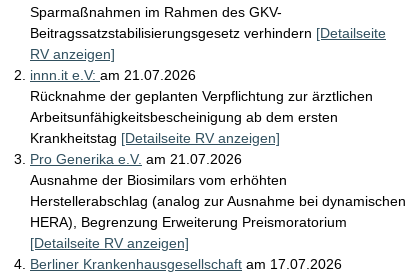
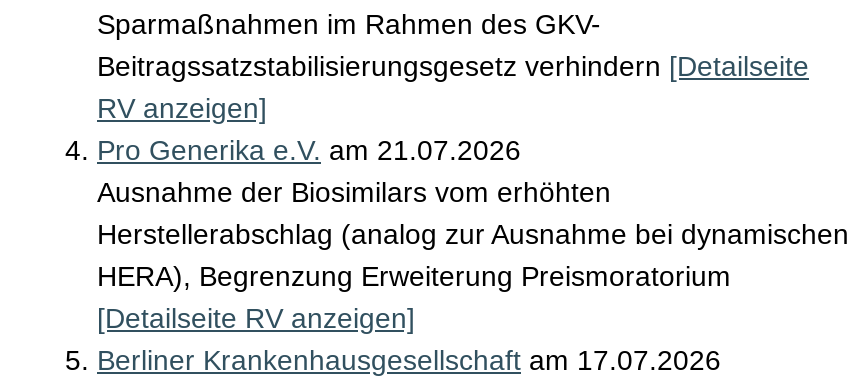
- innn.it e.V: am 21.07.2026
- Rücknahme der geplanten Verpflichtung zur ärztlichen
- Arbeitsunfähigkeitsbescheinigung ab dem ersten
- Krankheitstag [Detailseite RV anzeigen]
